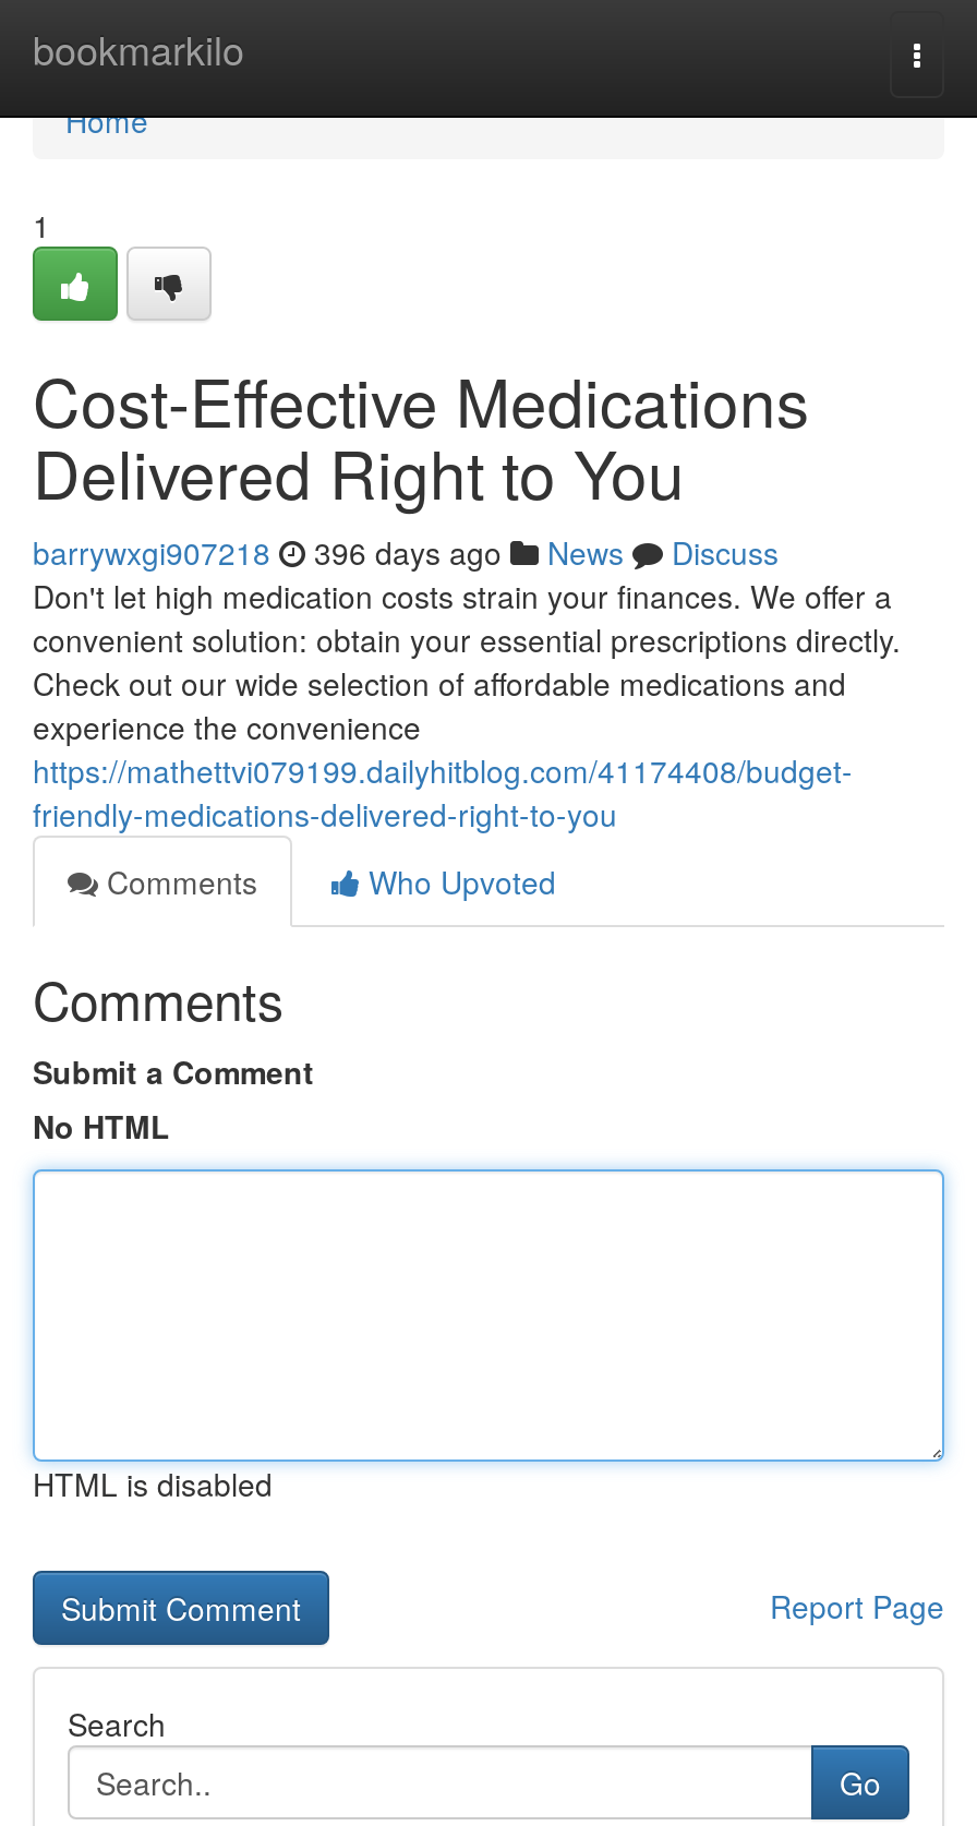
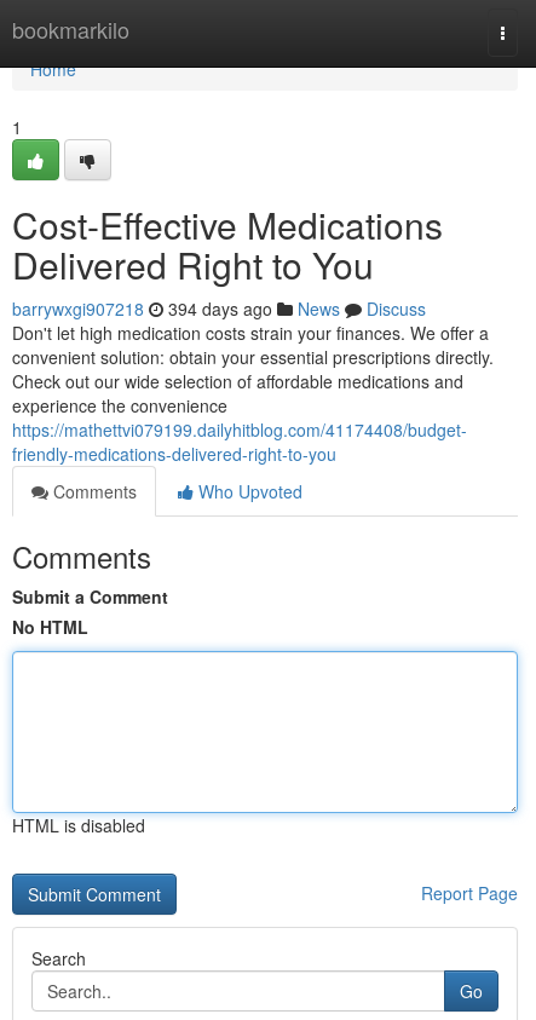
- barrywxgi907218 396 days ago News Discuss
+ barrywxgi907218 394 days ago News Discuss
